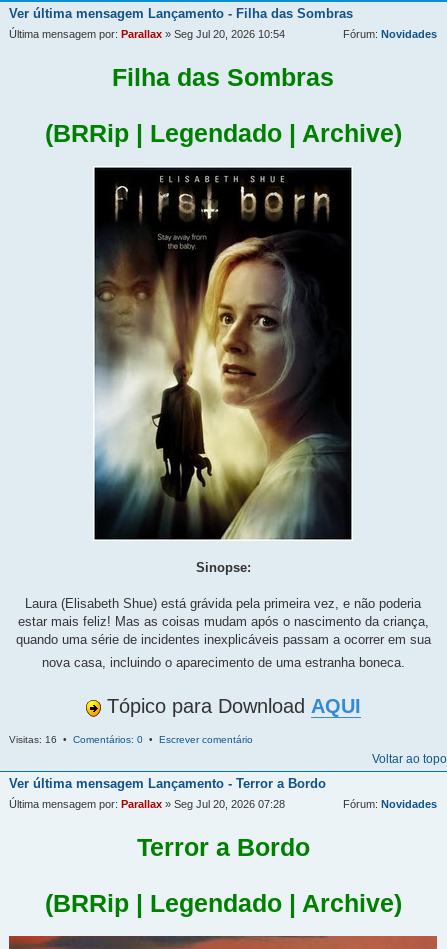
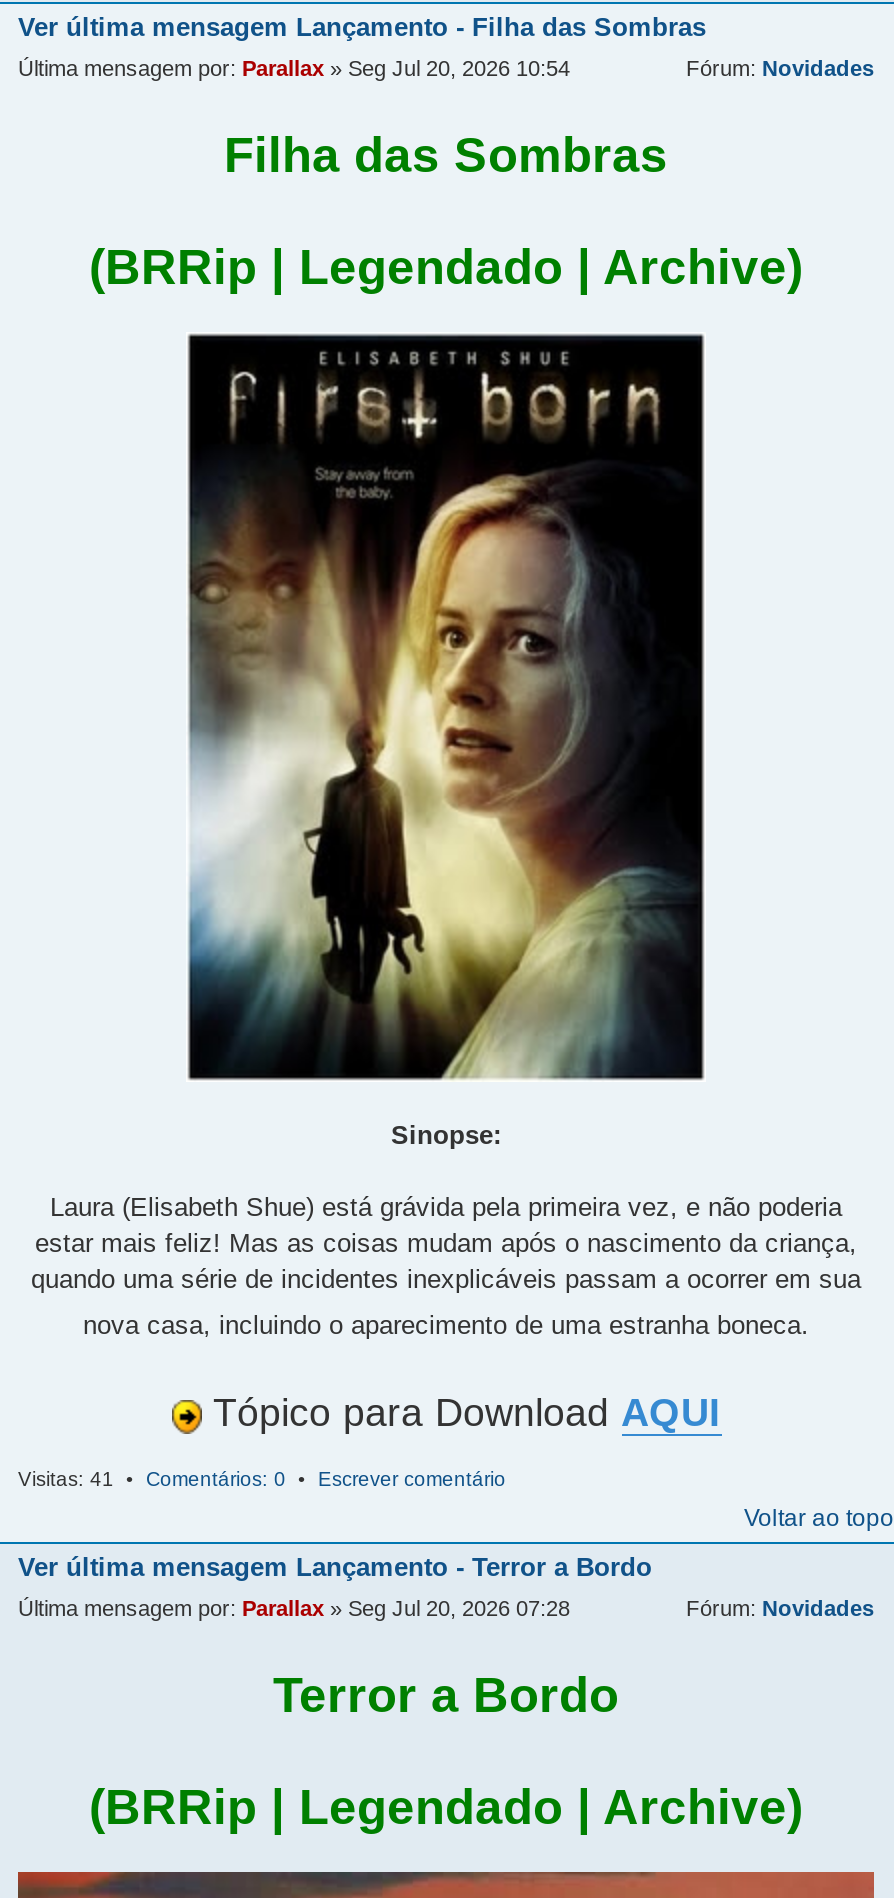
- Visitas: 16 • Comentários: 0 • Escrever comentário
+ Visitas: 41 • Comentários: 0 • Escrever comentário
